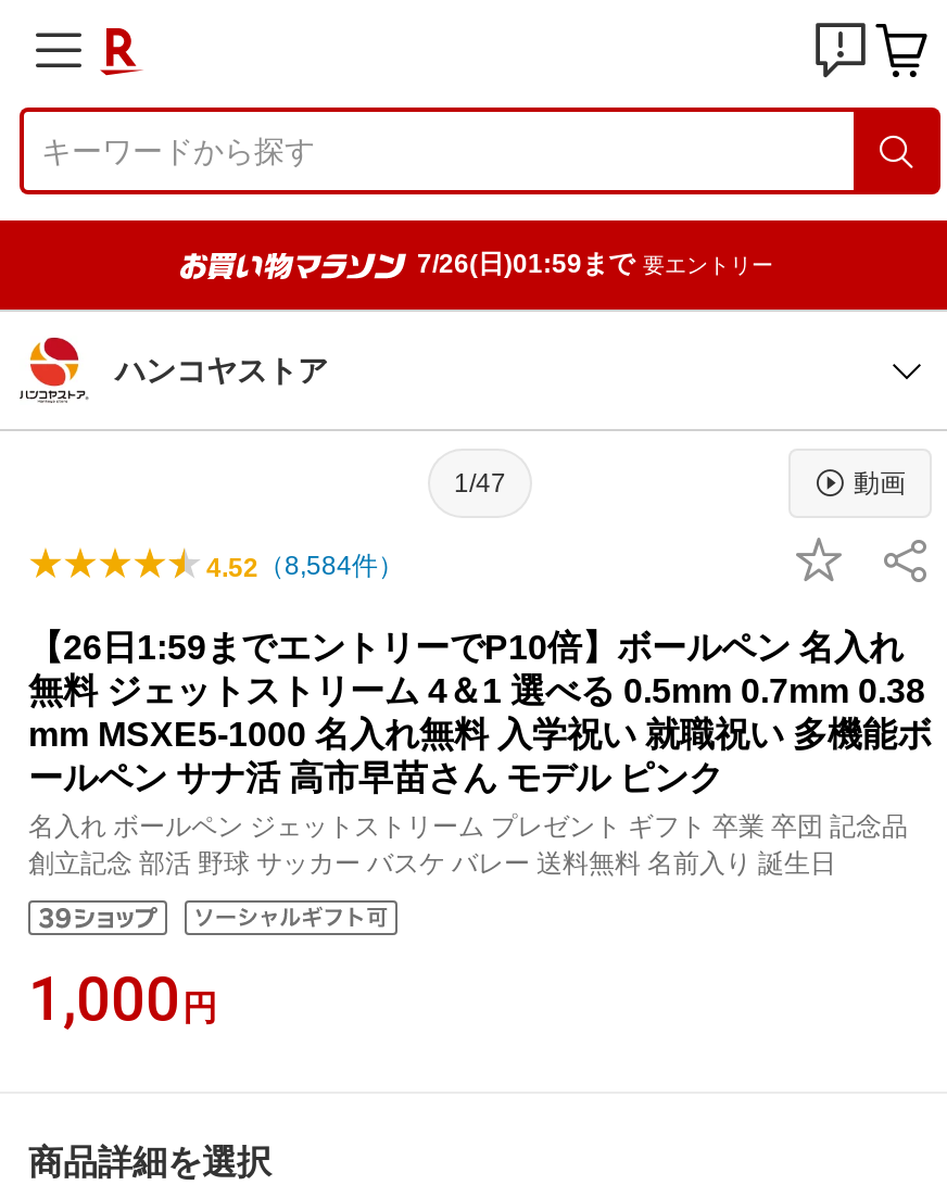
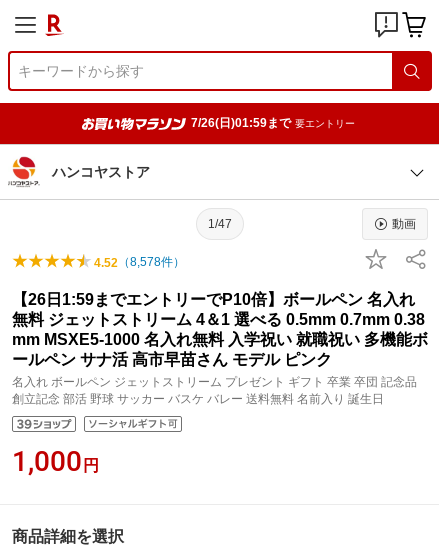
- 4.52（8,584件）
+ 4.52（8,578件）
